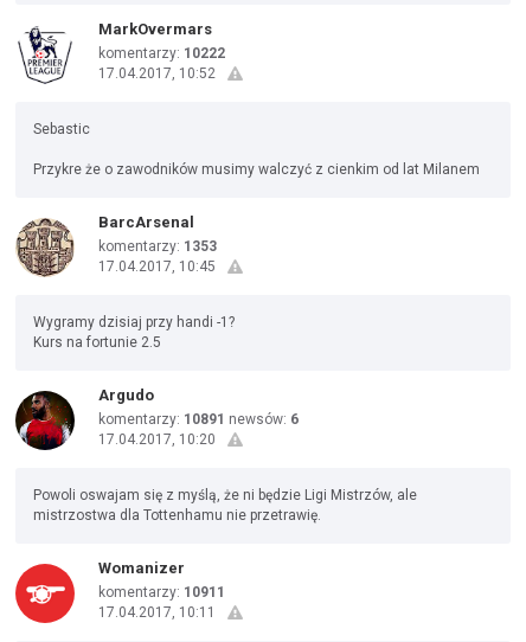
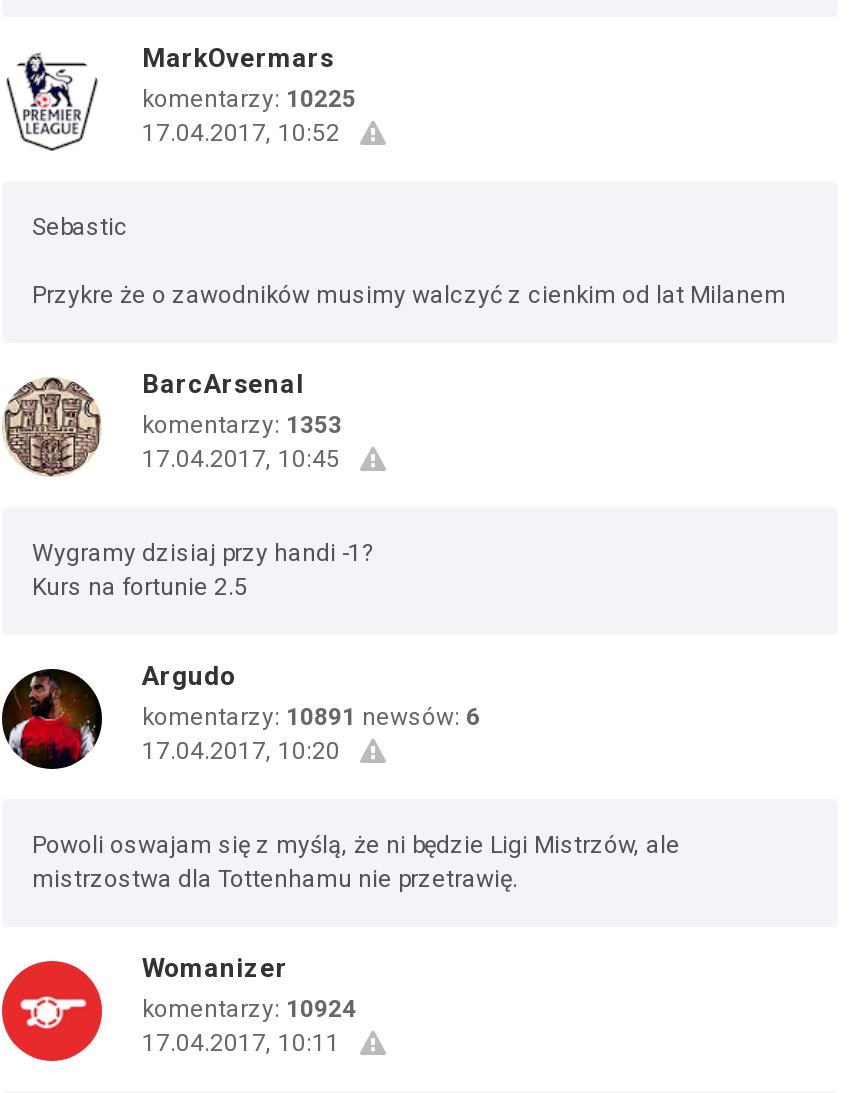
- komentarzy: 10222
+ komentarzy: 10225

- komentarzy: 10911
+ komentarzy: 10924
